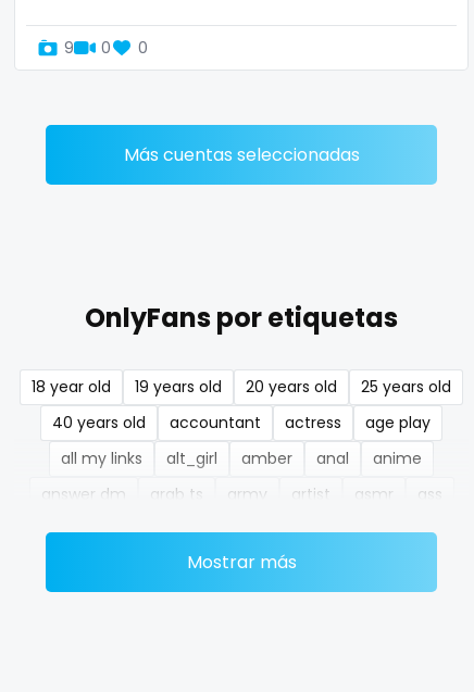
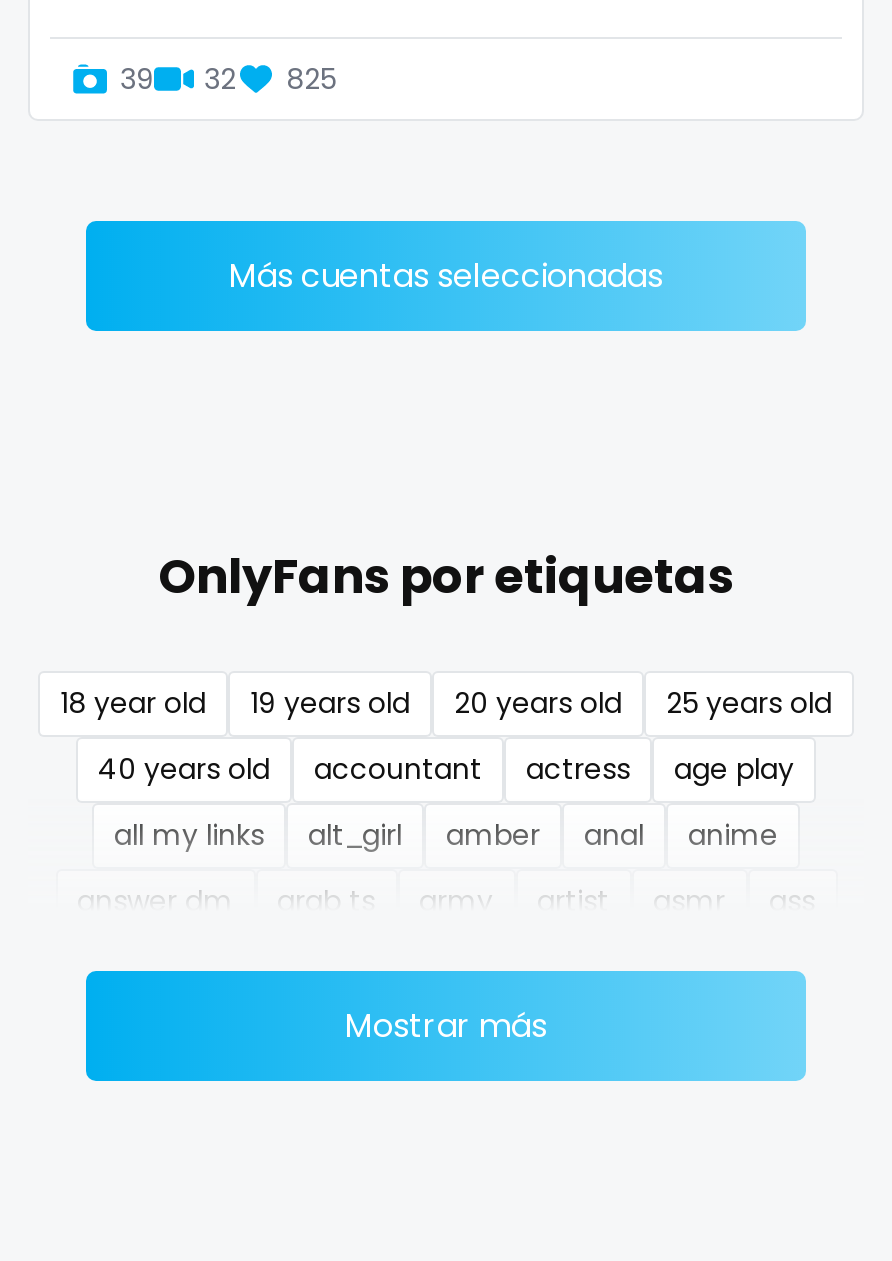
- 9
- 0
- 0
+ 39
+ 32
+ 825
